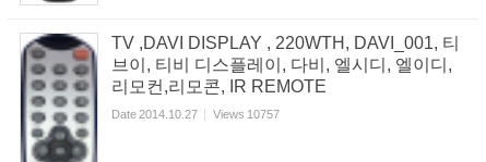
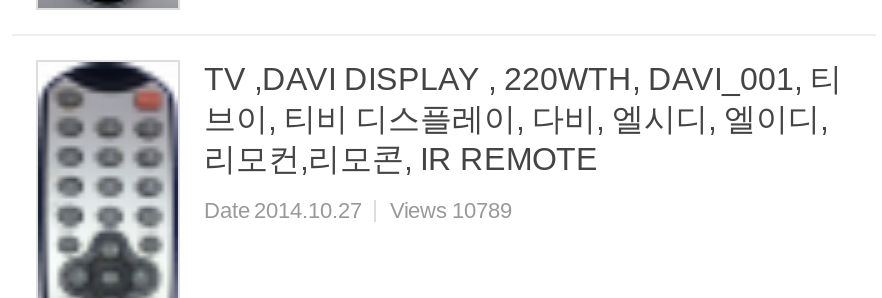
- Date 2014.10.27 Views 10757
+ Date 2014.10.27 Views 10789
